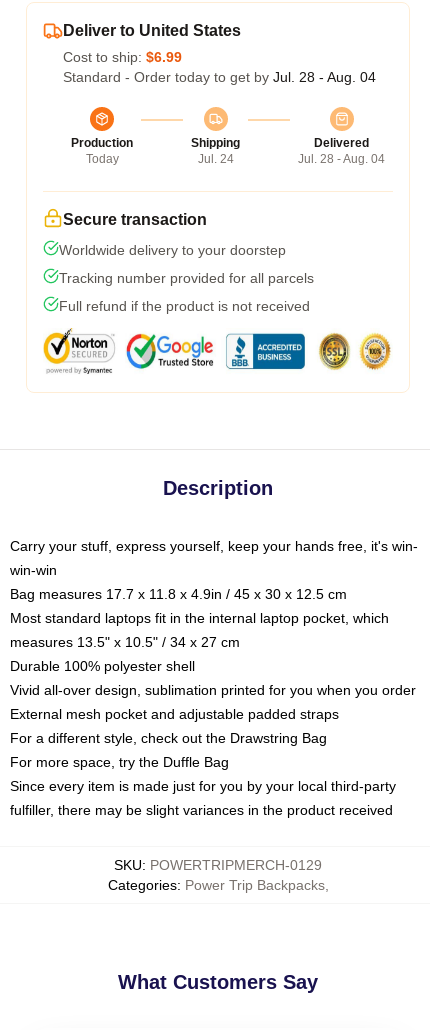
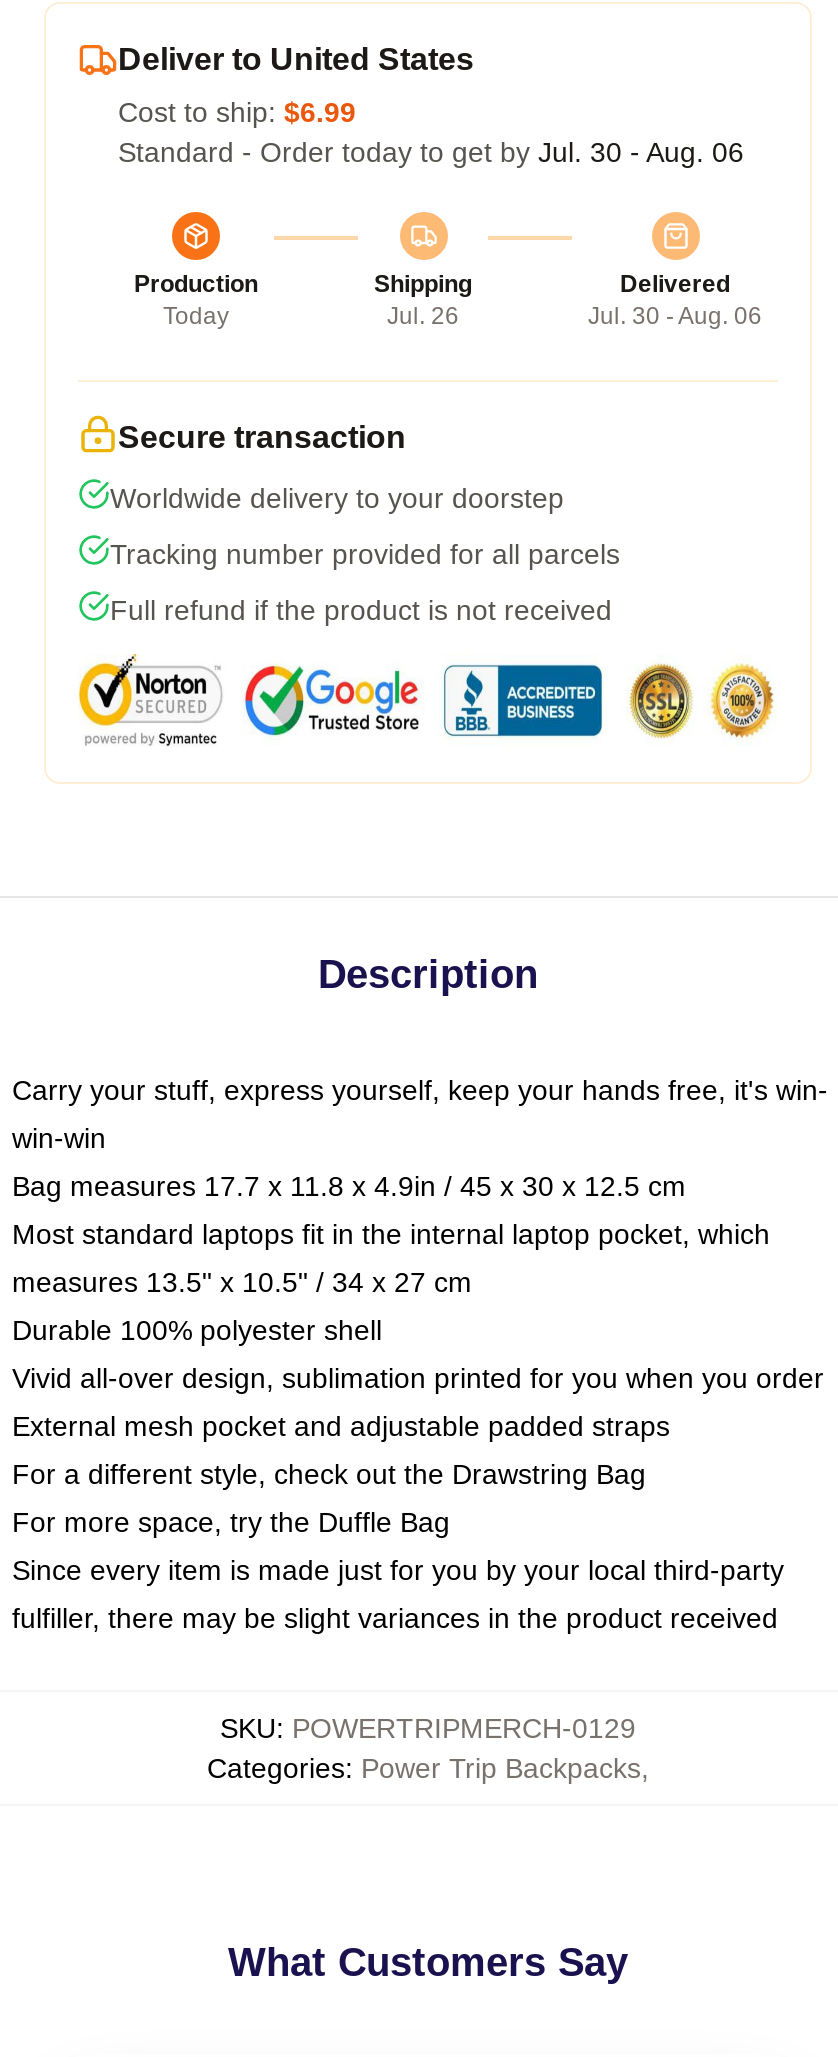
- Standard - Order today to get by Jul. 28 - Aug. 04
+ Standard - Order today to get by Jul. 30 - Aug. 06

- Jul. 24
+ Jul. 26

- Jul. 28 - Aug. 04
+ Jul. 30 - Aug. 06
